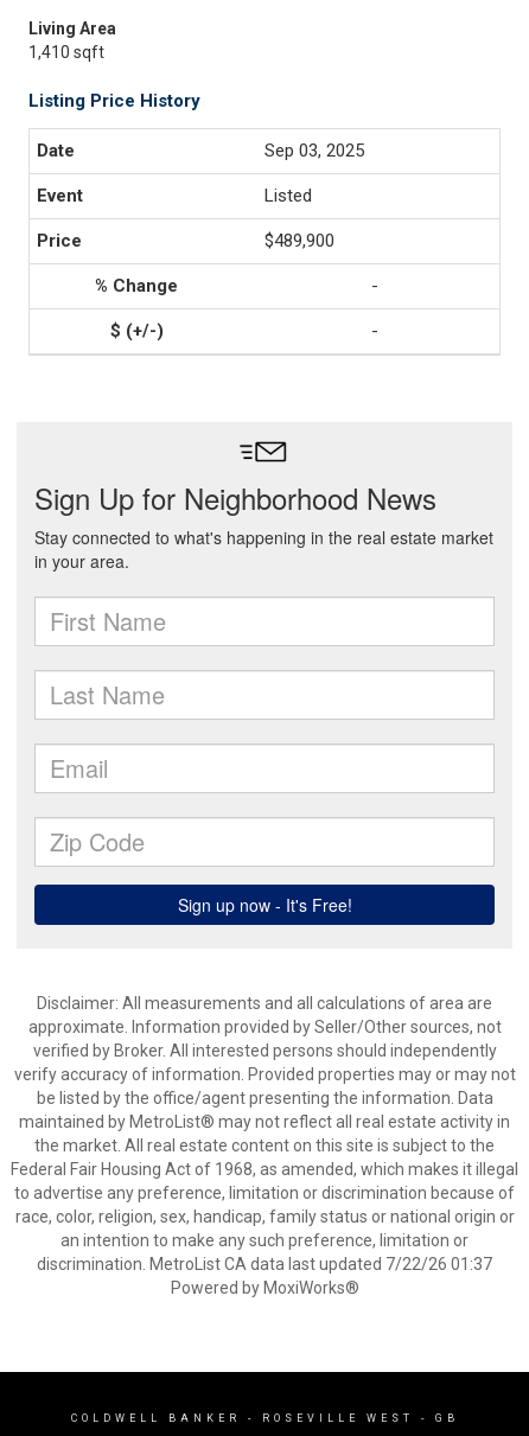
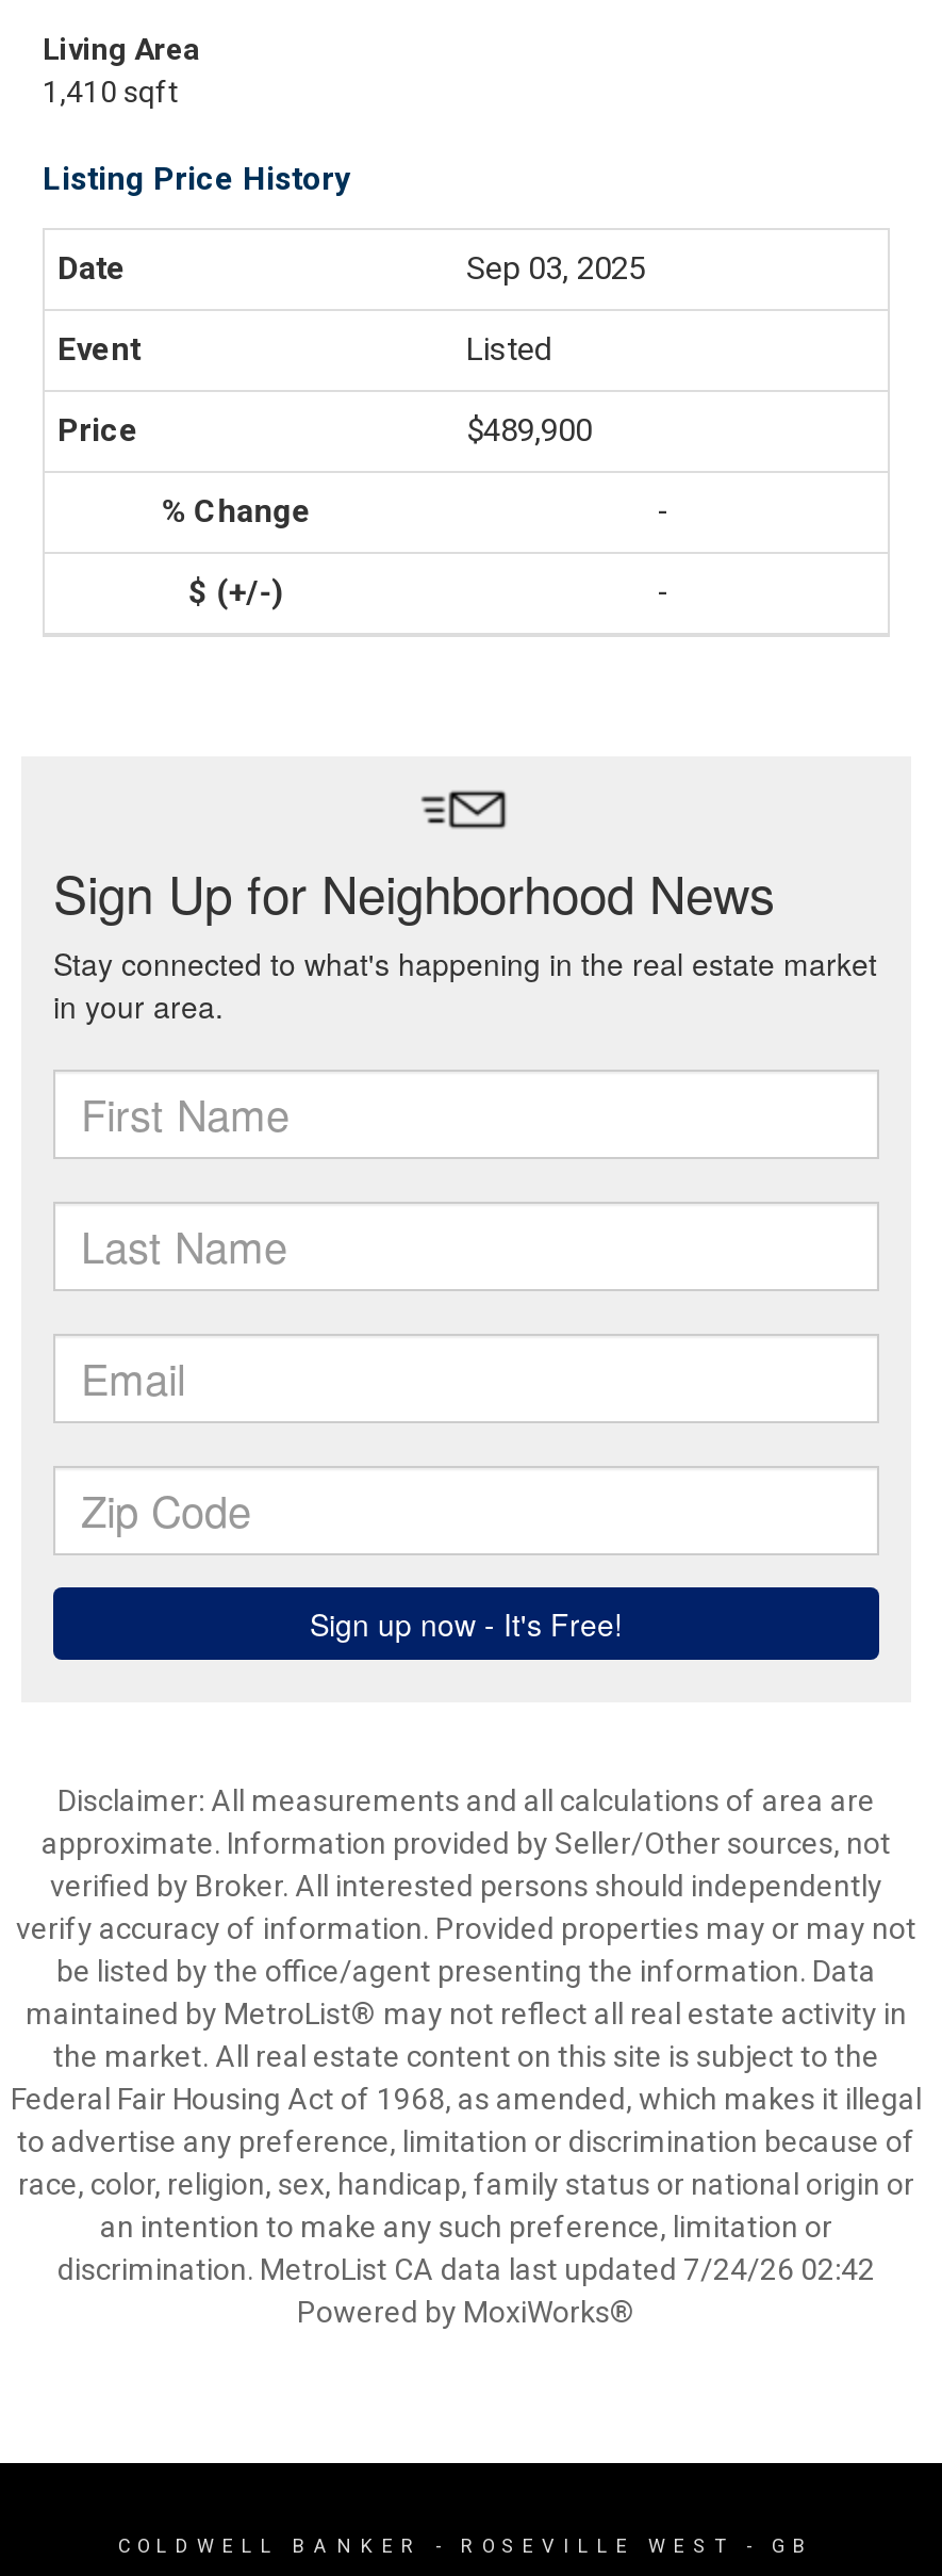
- discrimination. MetroList CA data last updated 7/22/26 01:37
+ discrimination. MetroList CA data last updated 7/24/26 02:42
